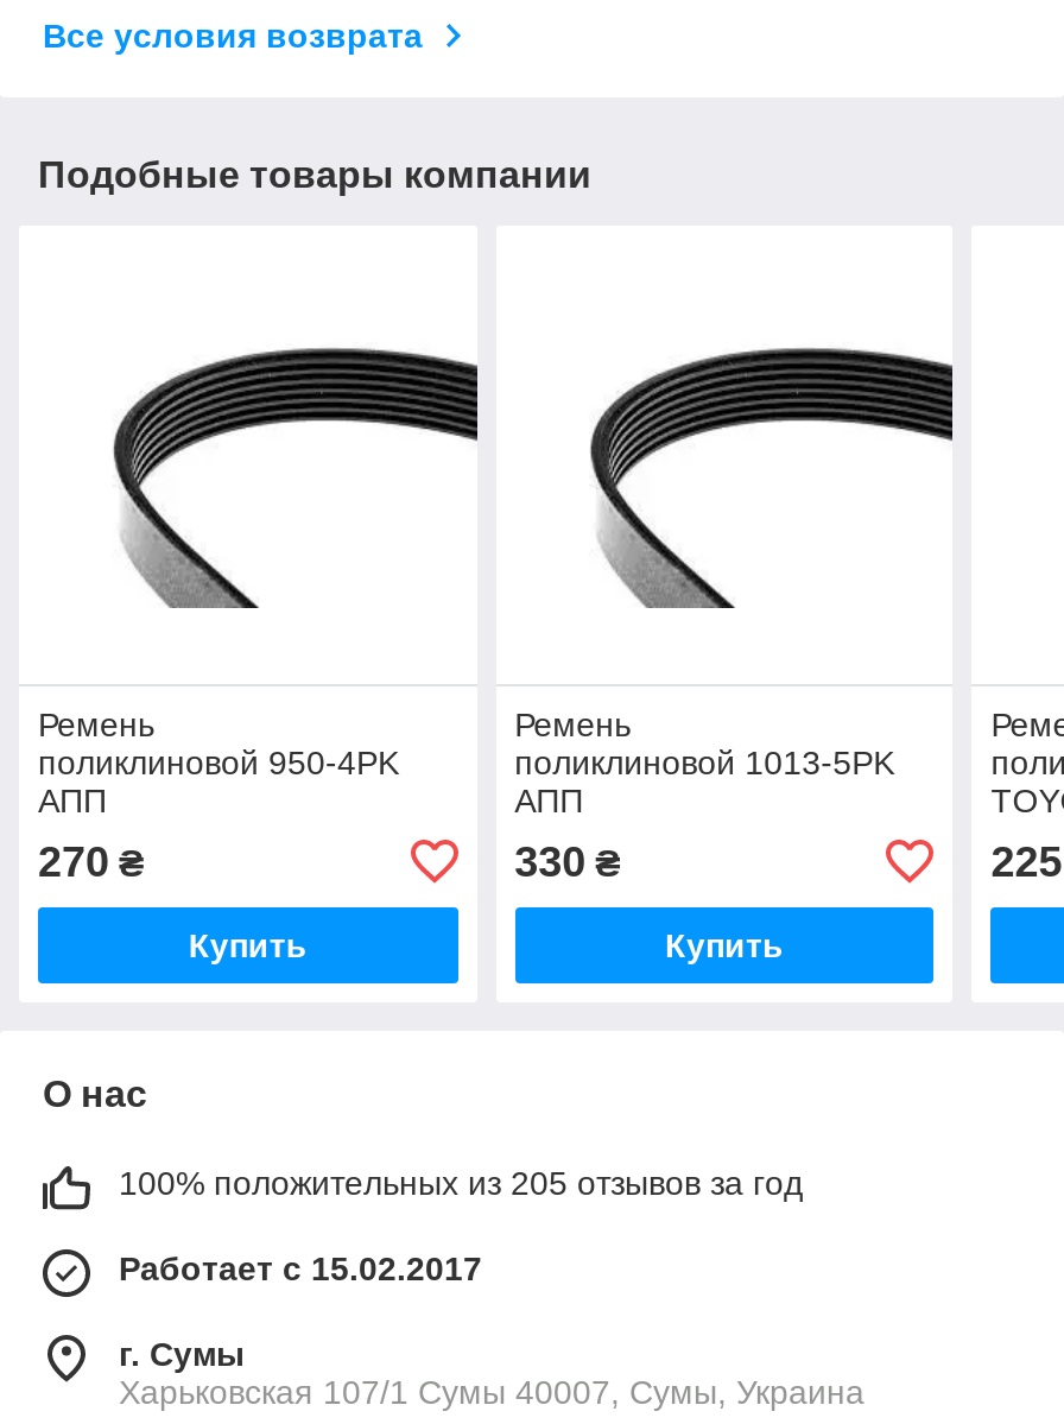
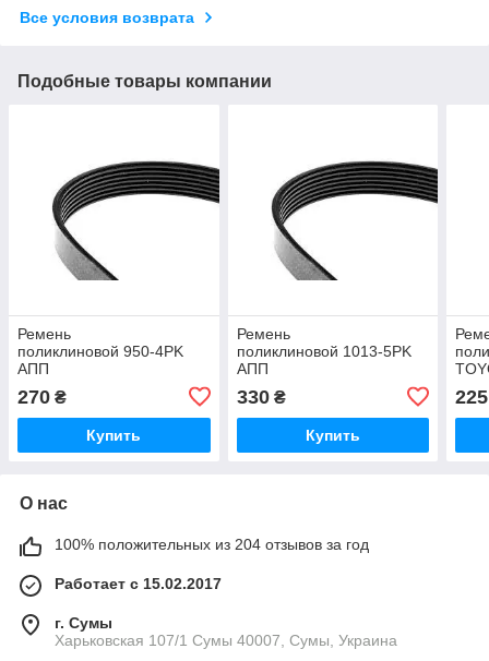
- 100% положительных из 205 отзывов за год
+ 100% положительных из 204 отзывов за год
